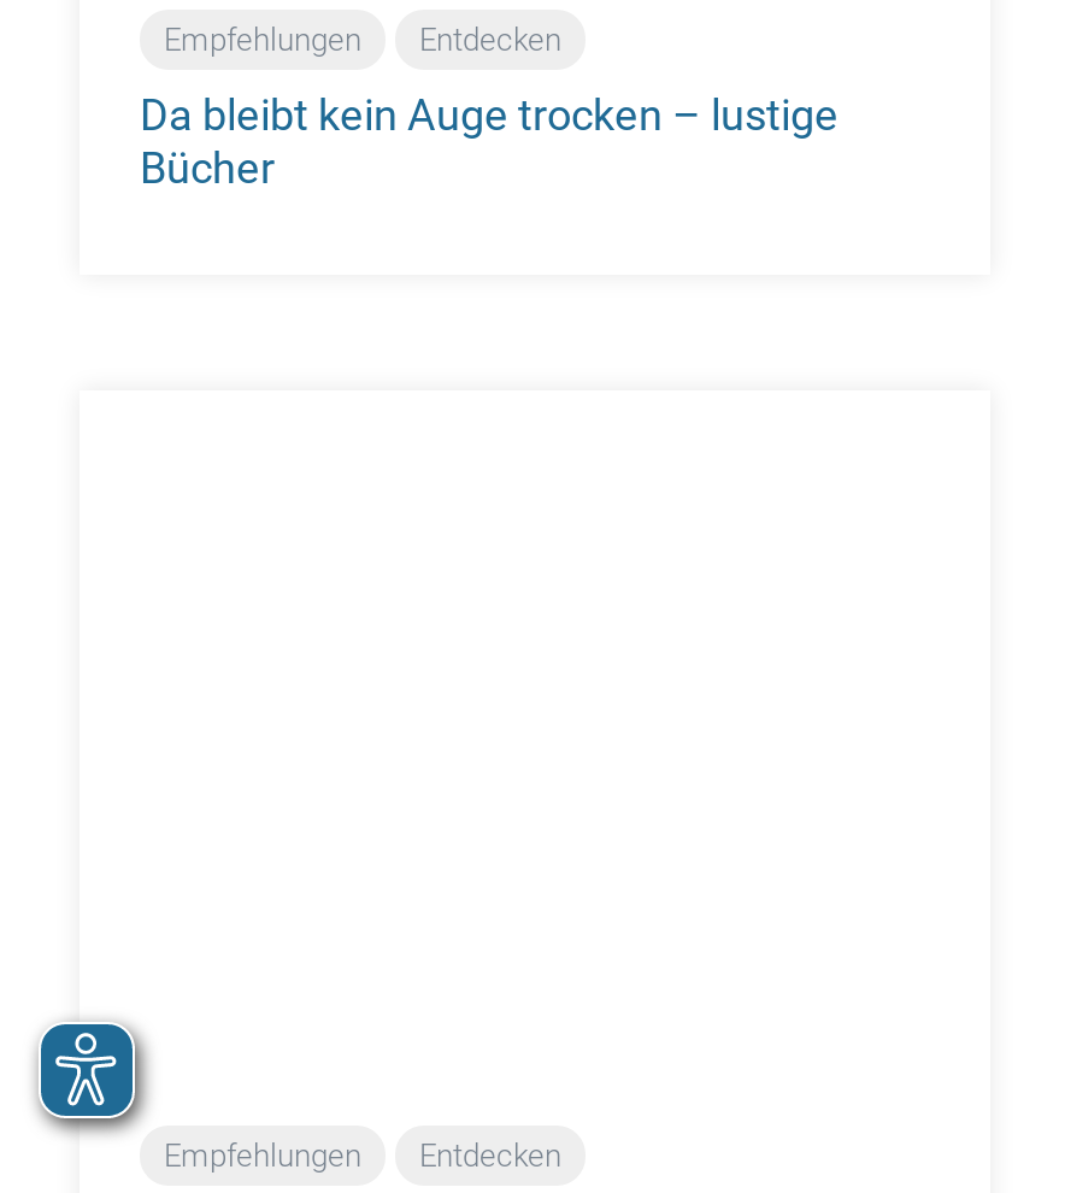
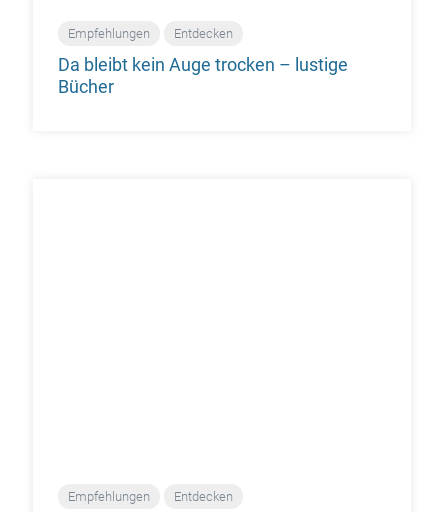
- [image]
